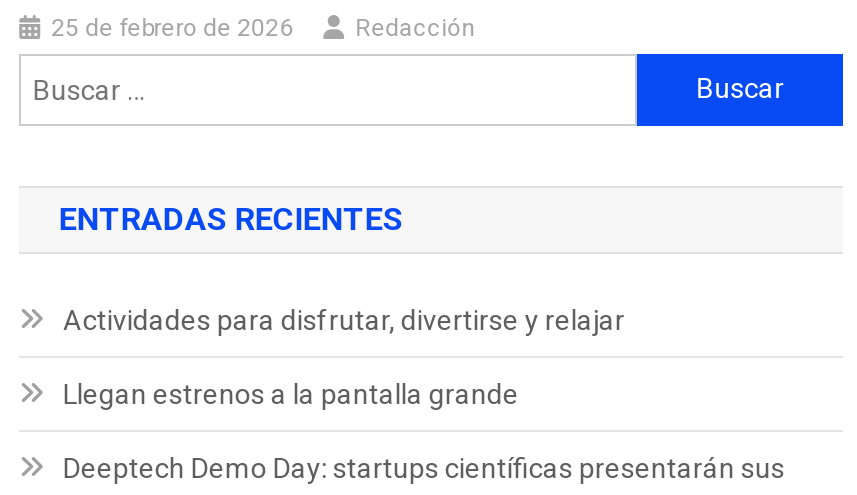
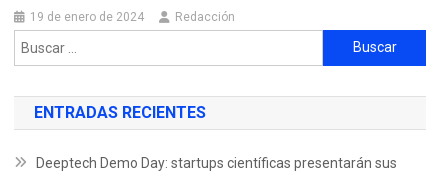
- 25 de febrero de 2026
+ 19 de enero de 2024

- Actividades para disfrutar, divertirse y relajar
- Llegan estrenos a la pantalla grande
